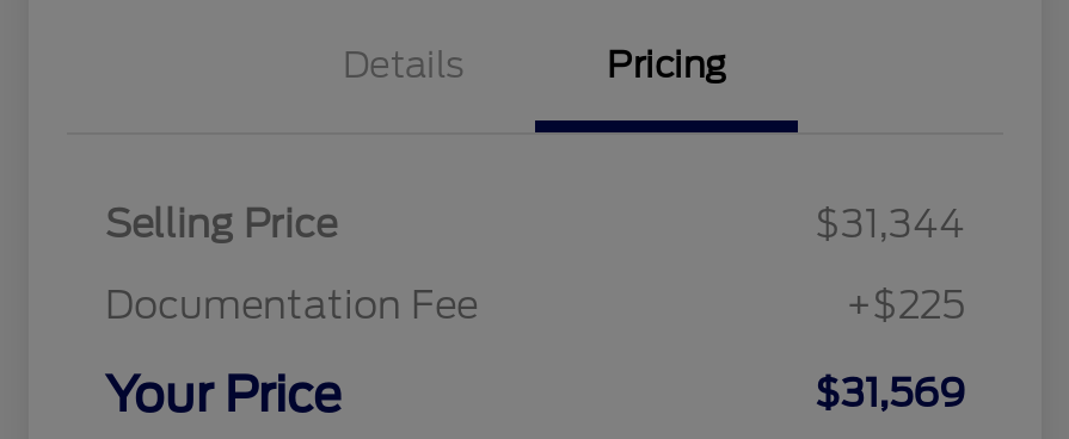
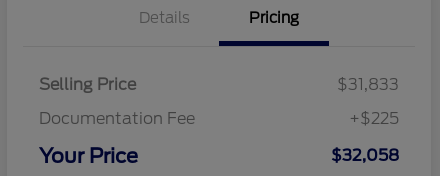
- $31,344
+ $31,833

- $31,569
+ $32,058
